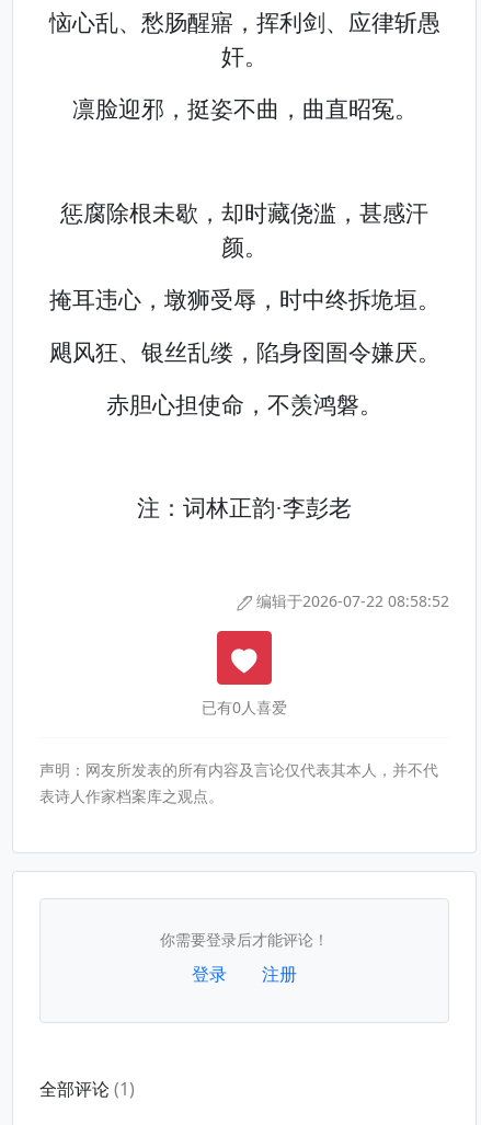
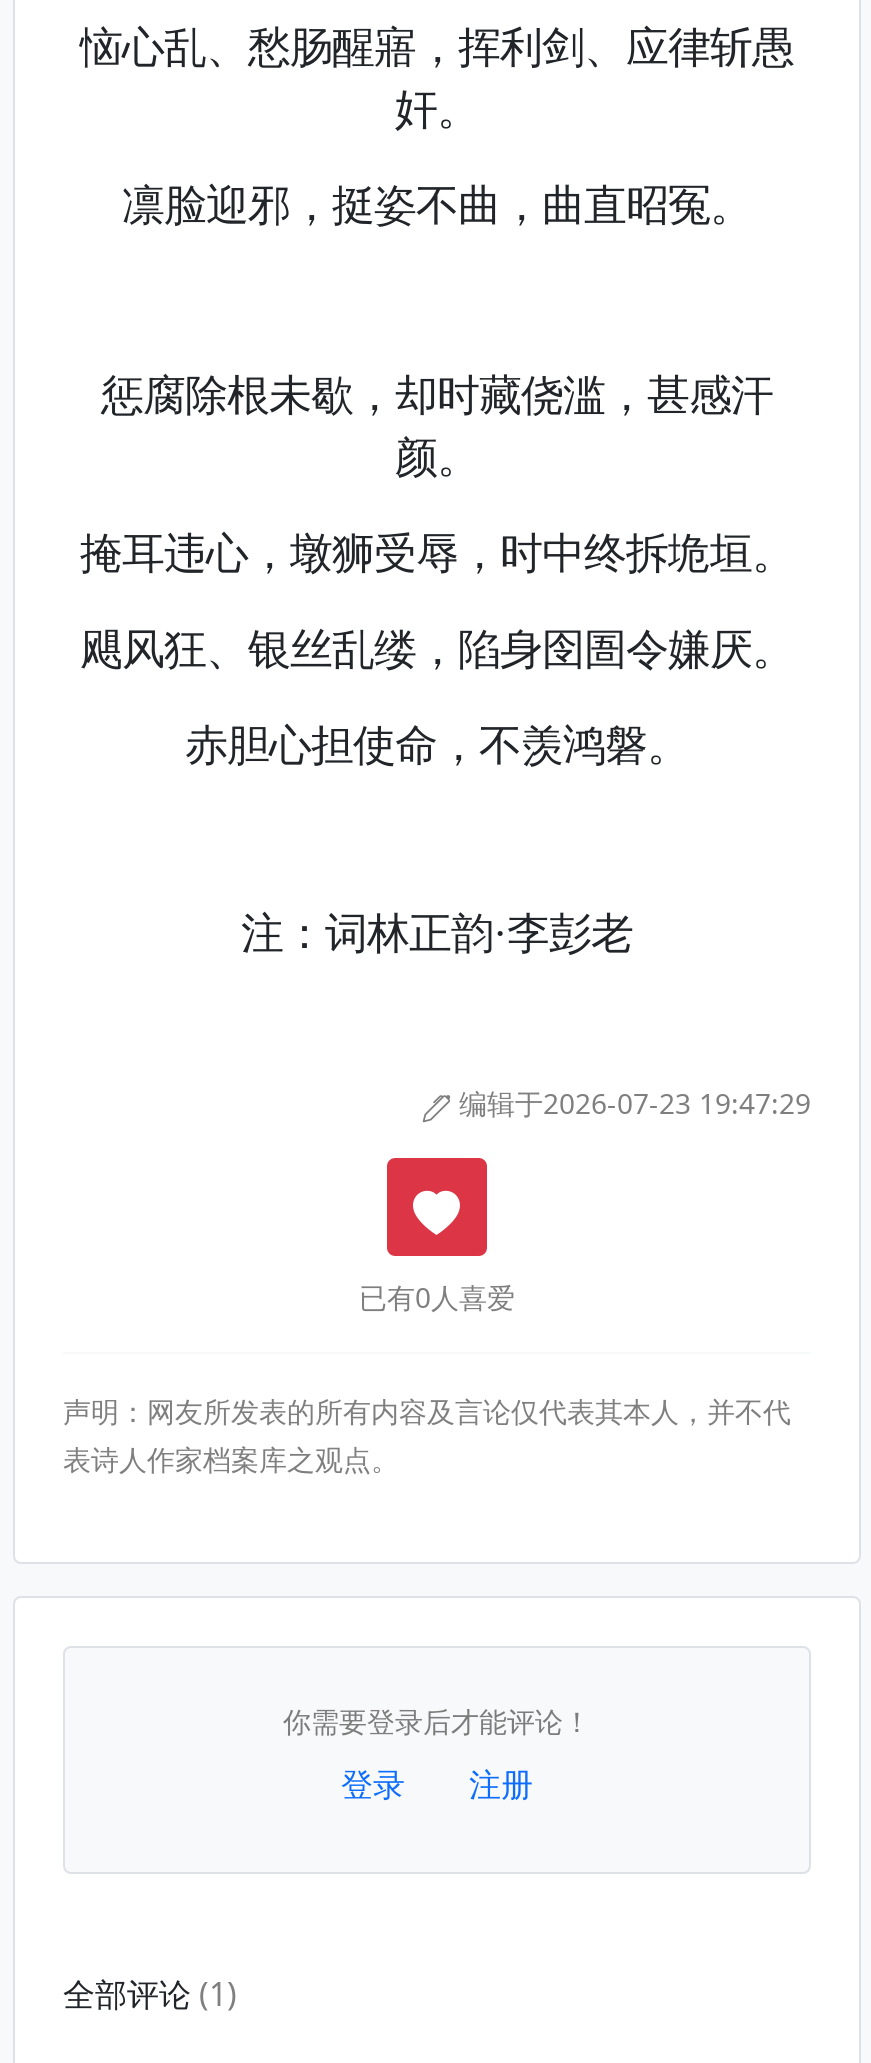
- 编辑于2026-07-22 08:58:52
+ 编辑于2026-07-23 19:47:29
